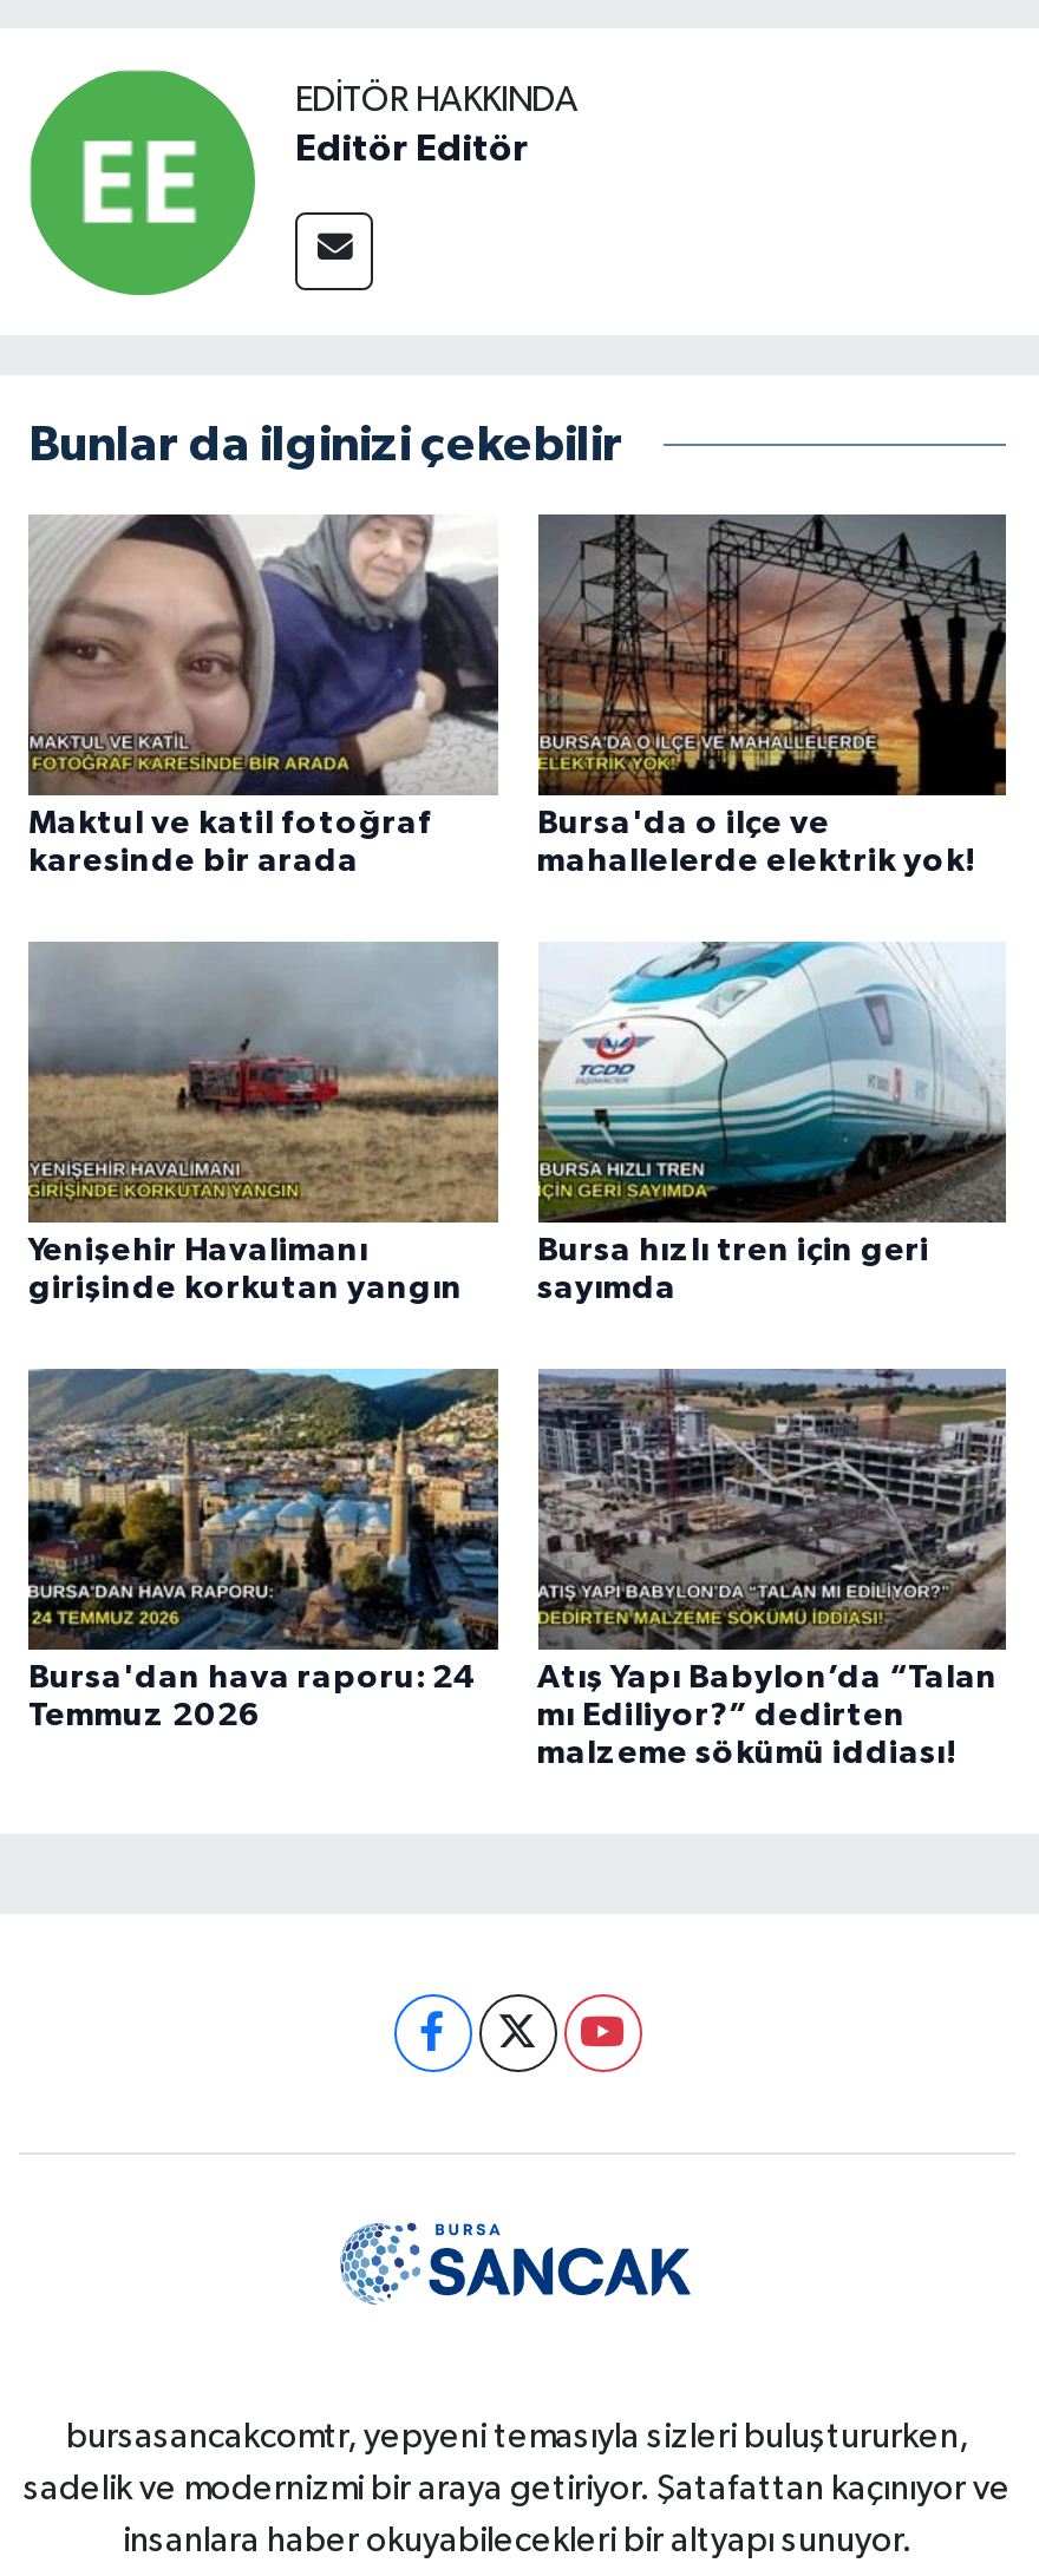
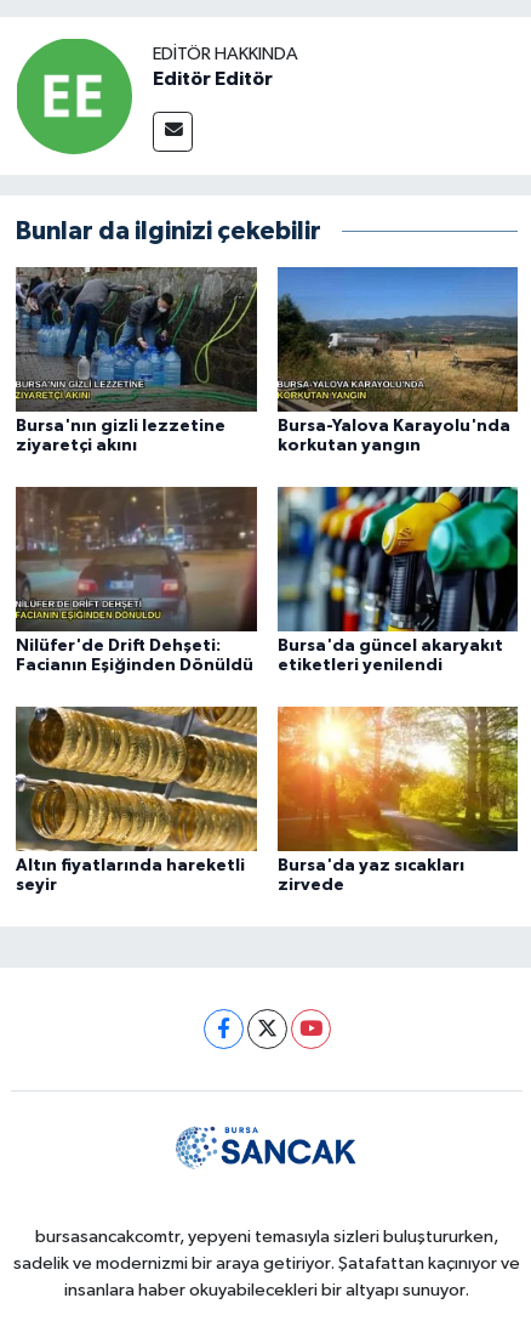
- [image]
- Maktul ve katil fotoğraf
- karesinde bir arada
+ [image]
+ Bursa'nın gizli lezzetine
+ ziyaretçi akını

- [image]
- Bursa'da o ilçe ve
- mahallelerde elektrik yok!
+ [image]
+ Bursa-Yalova Karayolu'nda
+ korkutan yangın

- [image]
- Yenişehir Havalimanı
- girişinde korkutan yangın
+ [image]
+ Nilüfer'de Drift Dehşeti:
+ Facianın Eşiğinden Dönüldü

- [image]
- Bursa hızlı tren için geri
- sayımda
+ [image]
+ Bursa'da güncel akaryakıt
+ etiketleri yenilendi

- [image]
- Bursa'dan hava raporu: 24
- Temmuz 2026
+ [image]
+ Altın fiyatlarında hareketli
+ seyir

- [image]
- Atış Yapı Babylon’da “Talan
- mı Ediliyor?” dedirten
- malzeme sökümü iddiası!
+ [image]
+ Bursa'da yaz sıcakları
+ zirvede
